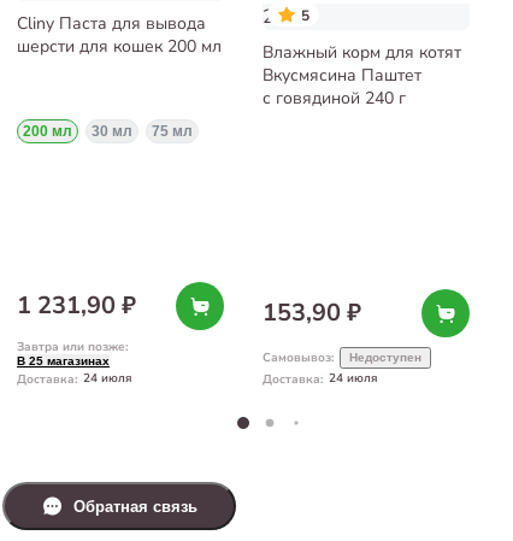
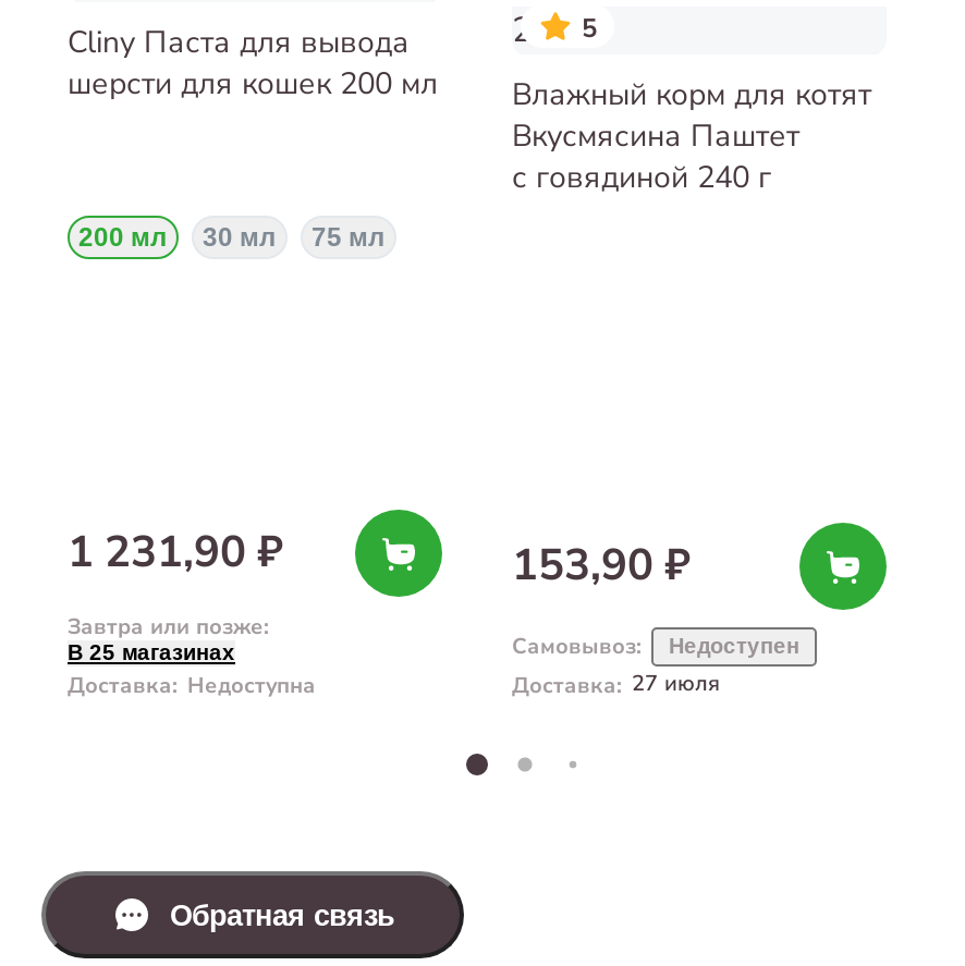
- Доставка 24 июля
+ Доставка Недоступна

- Доставка 24 июля
+ Доставка 27 июля
